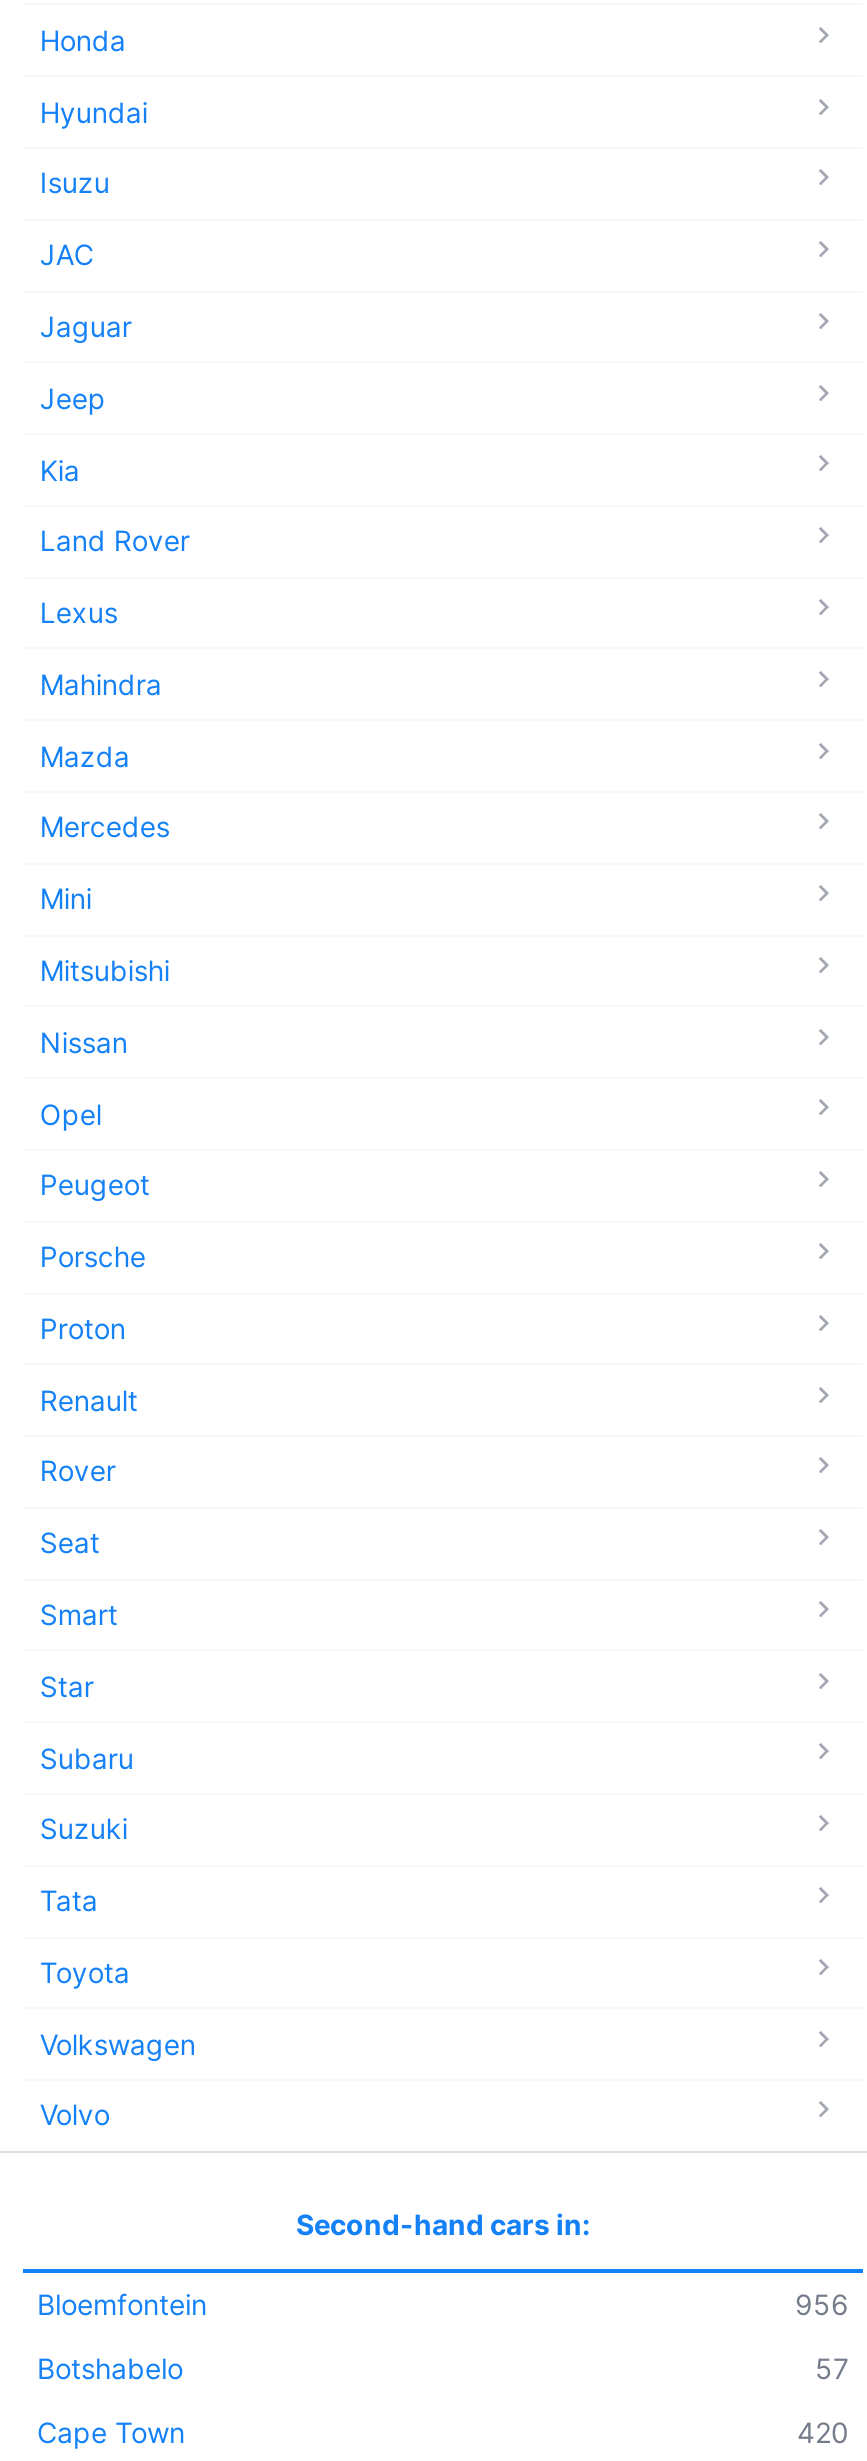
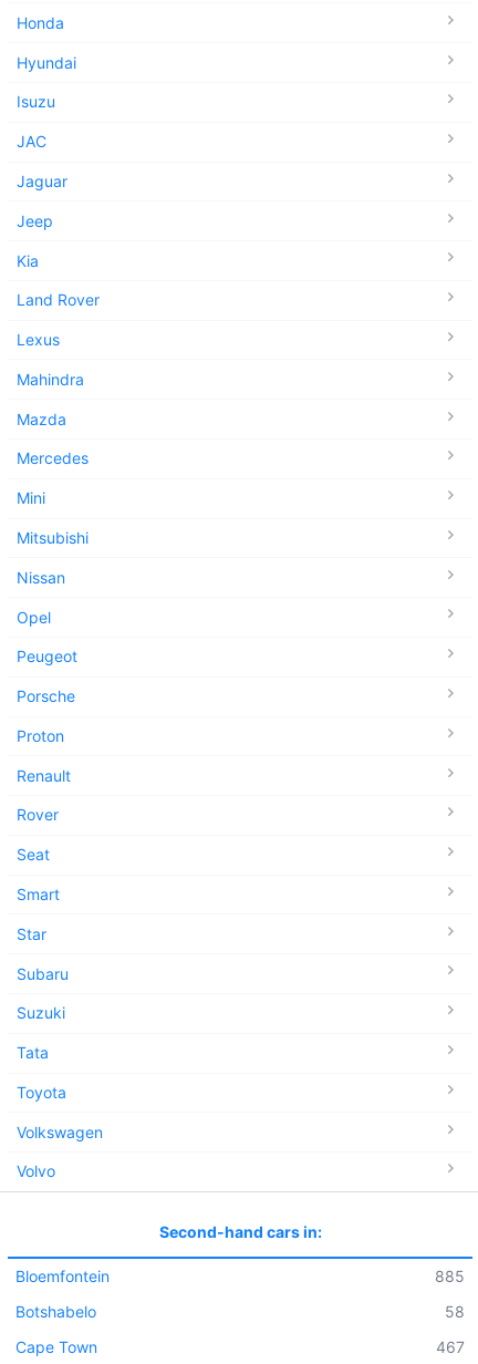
- 956
+ 885

- 57
+ 58

- 420
+ 467
